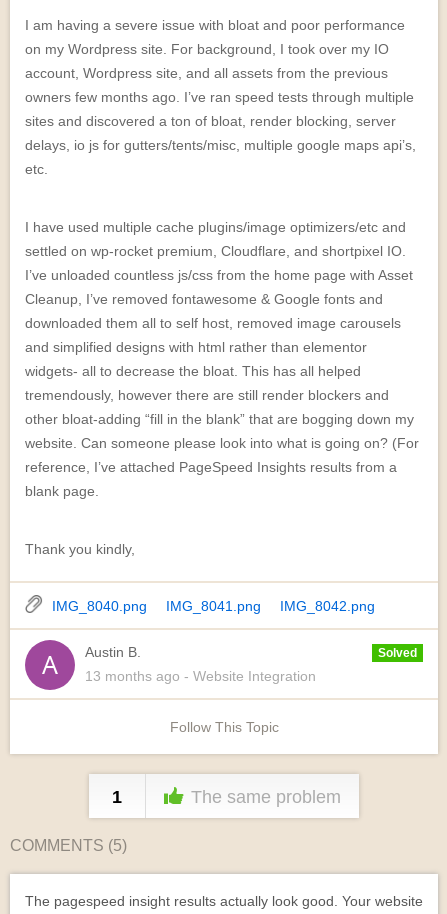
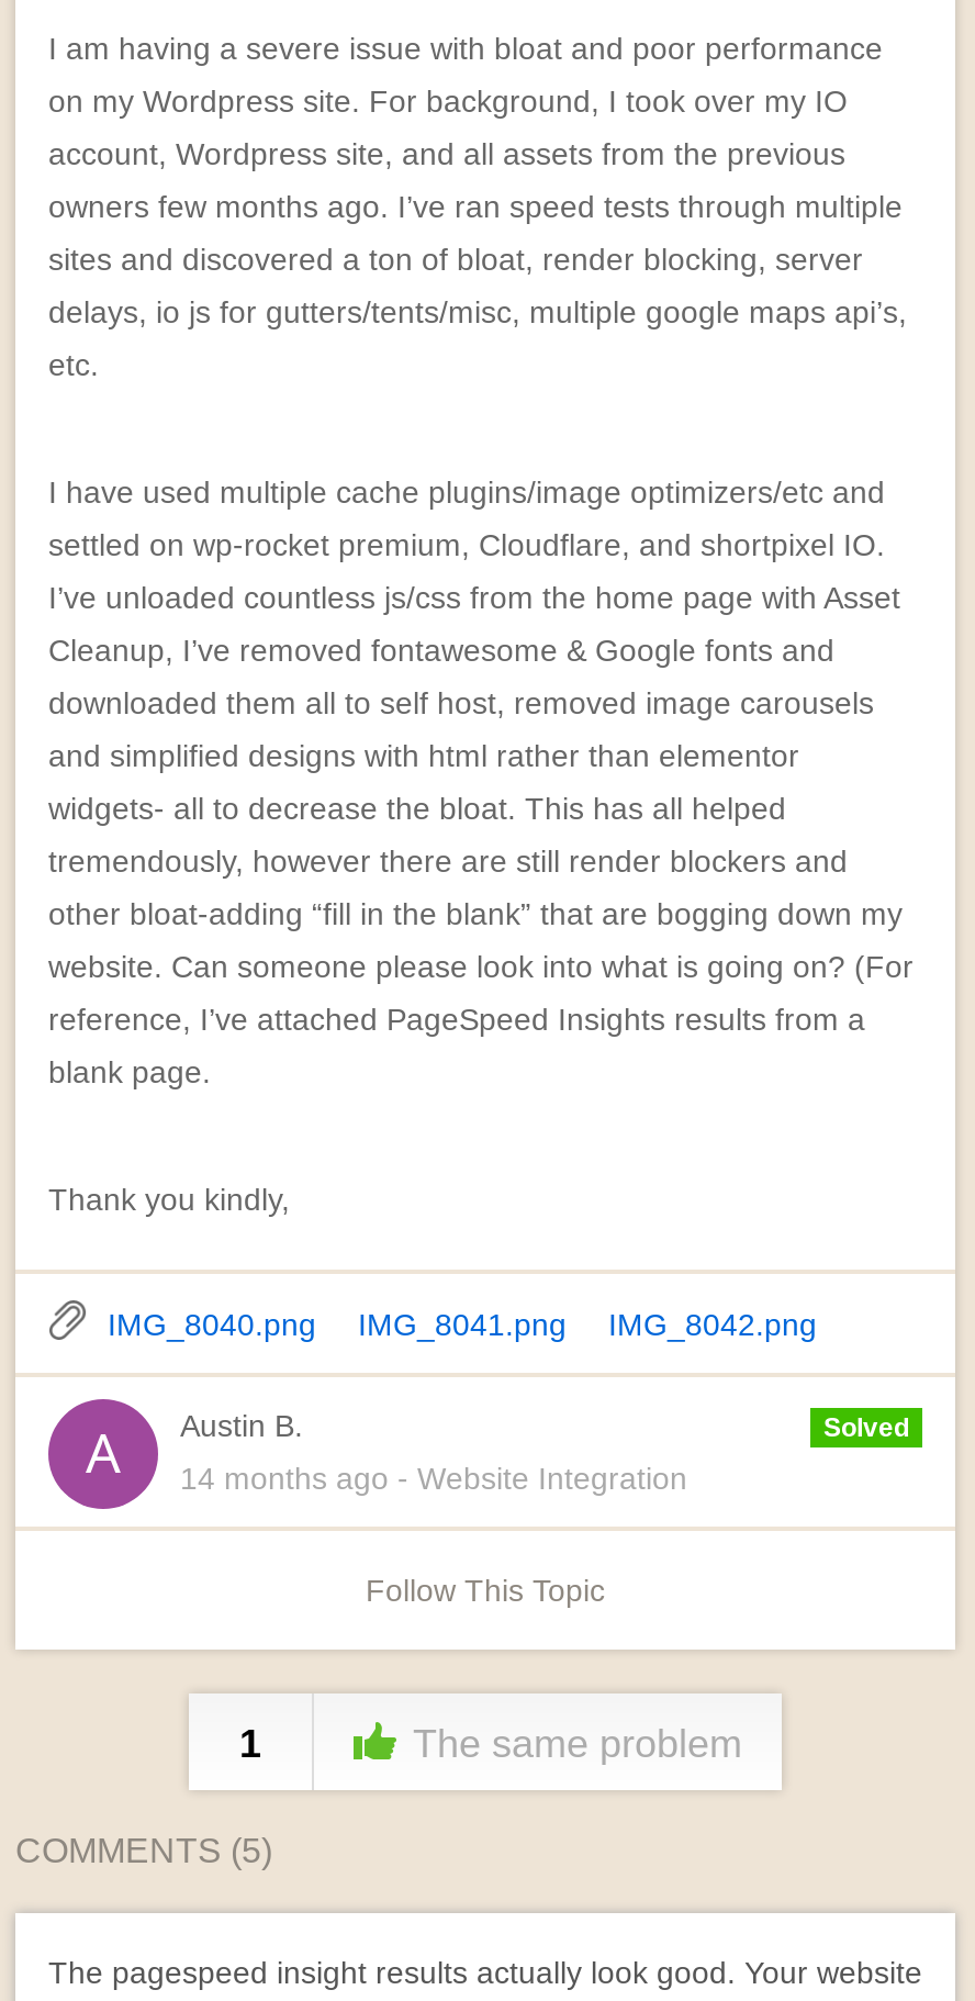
- 13 months ago - Website Integration
+ 14 months ago - Website Integration
